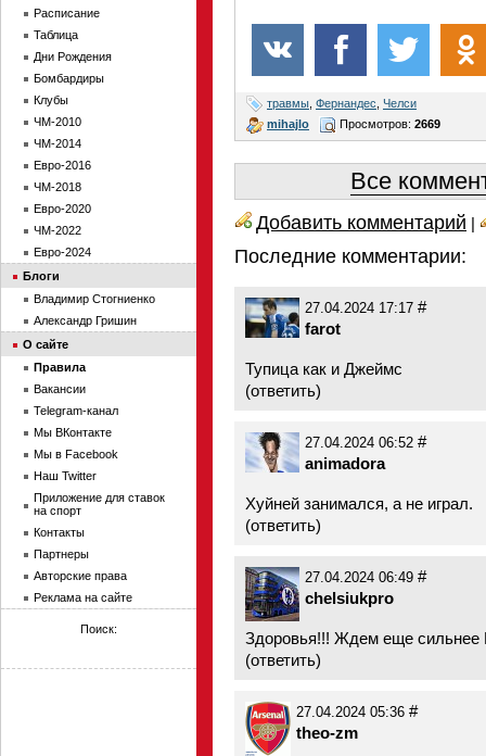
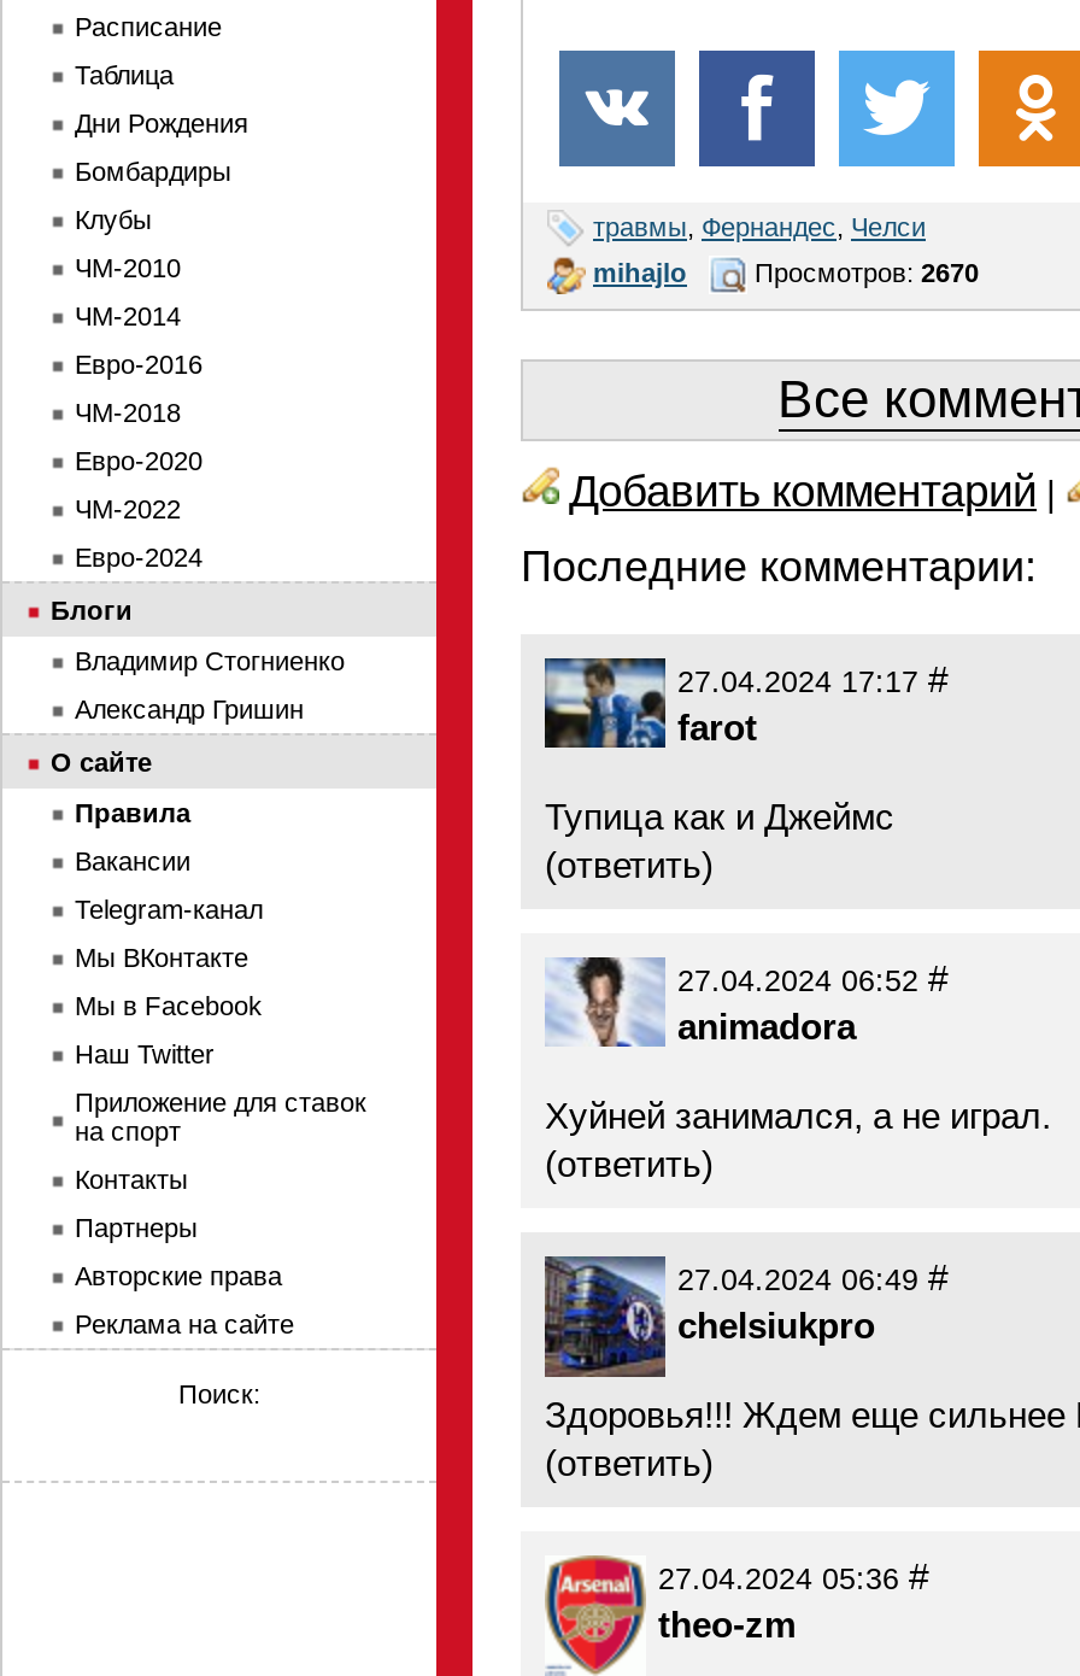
- Просмотров: 2669
+ Просмотров: 2670
